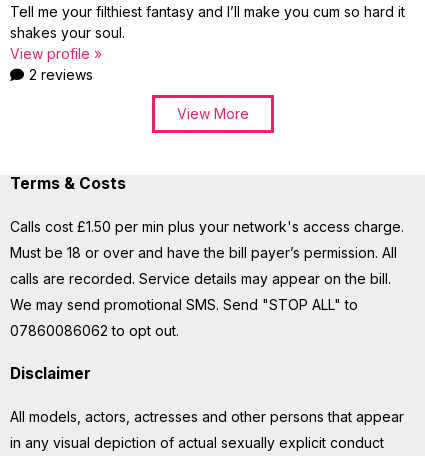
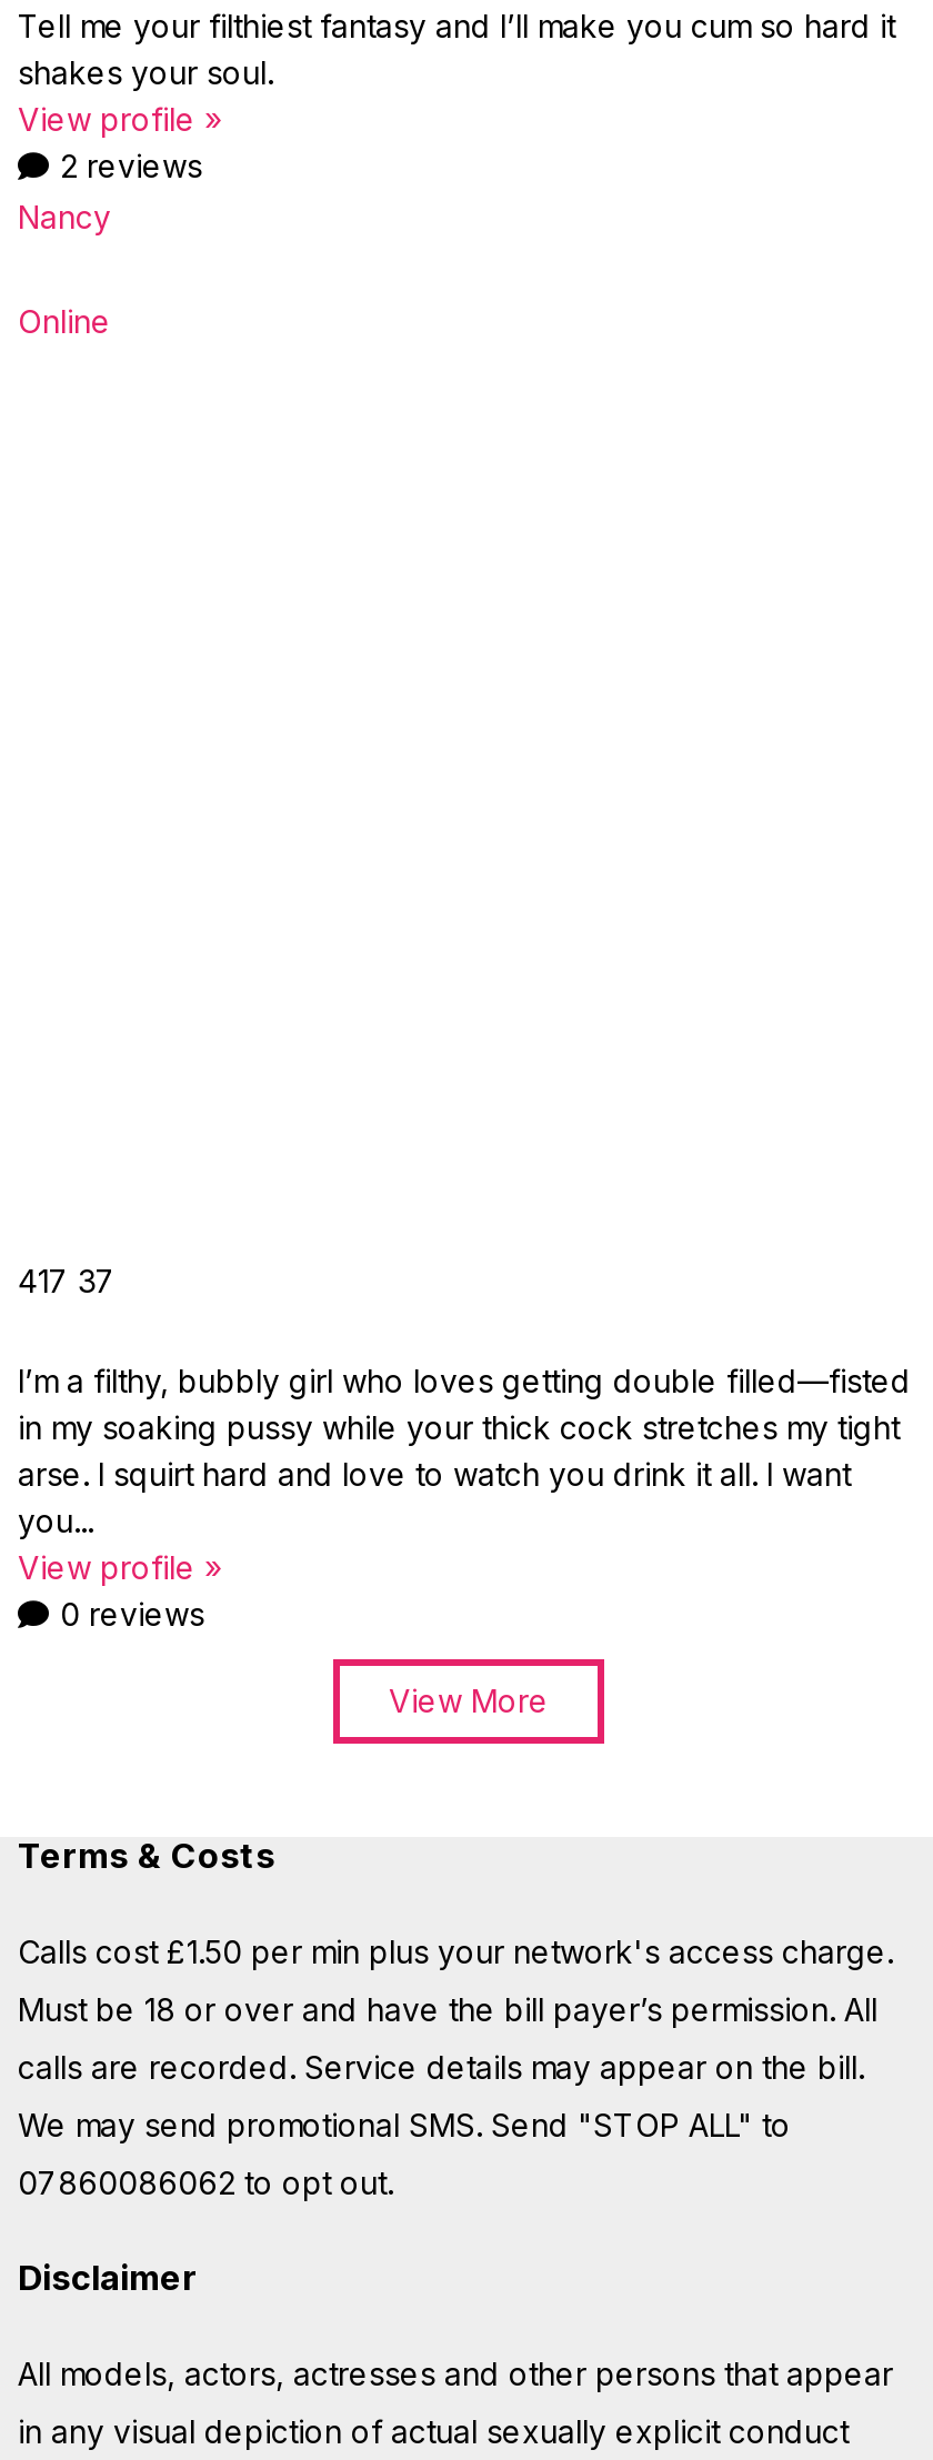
+ Nancy
+ Online

+ 417 37
+ I’m a filthy, bubbly girl who loves getting double filled—fisted
+ in my soaking pussy while your thick cock stretches my tight
+ arse. I squirt hard and love to watch you drink it all. I want
+ you...
+ View profile »
+ 0 reviews
